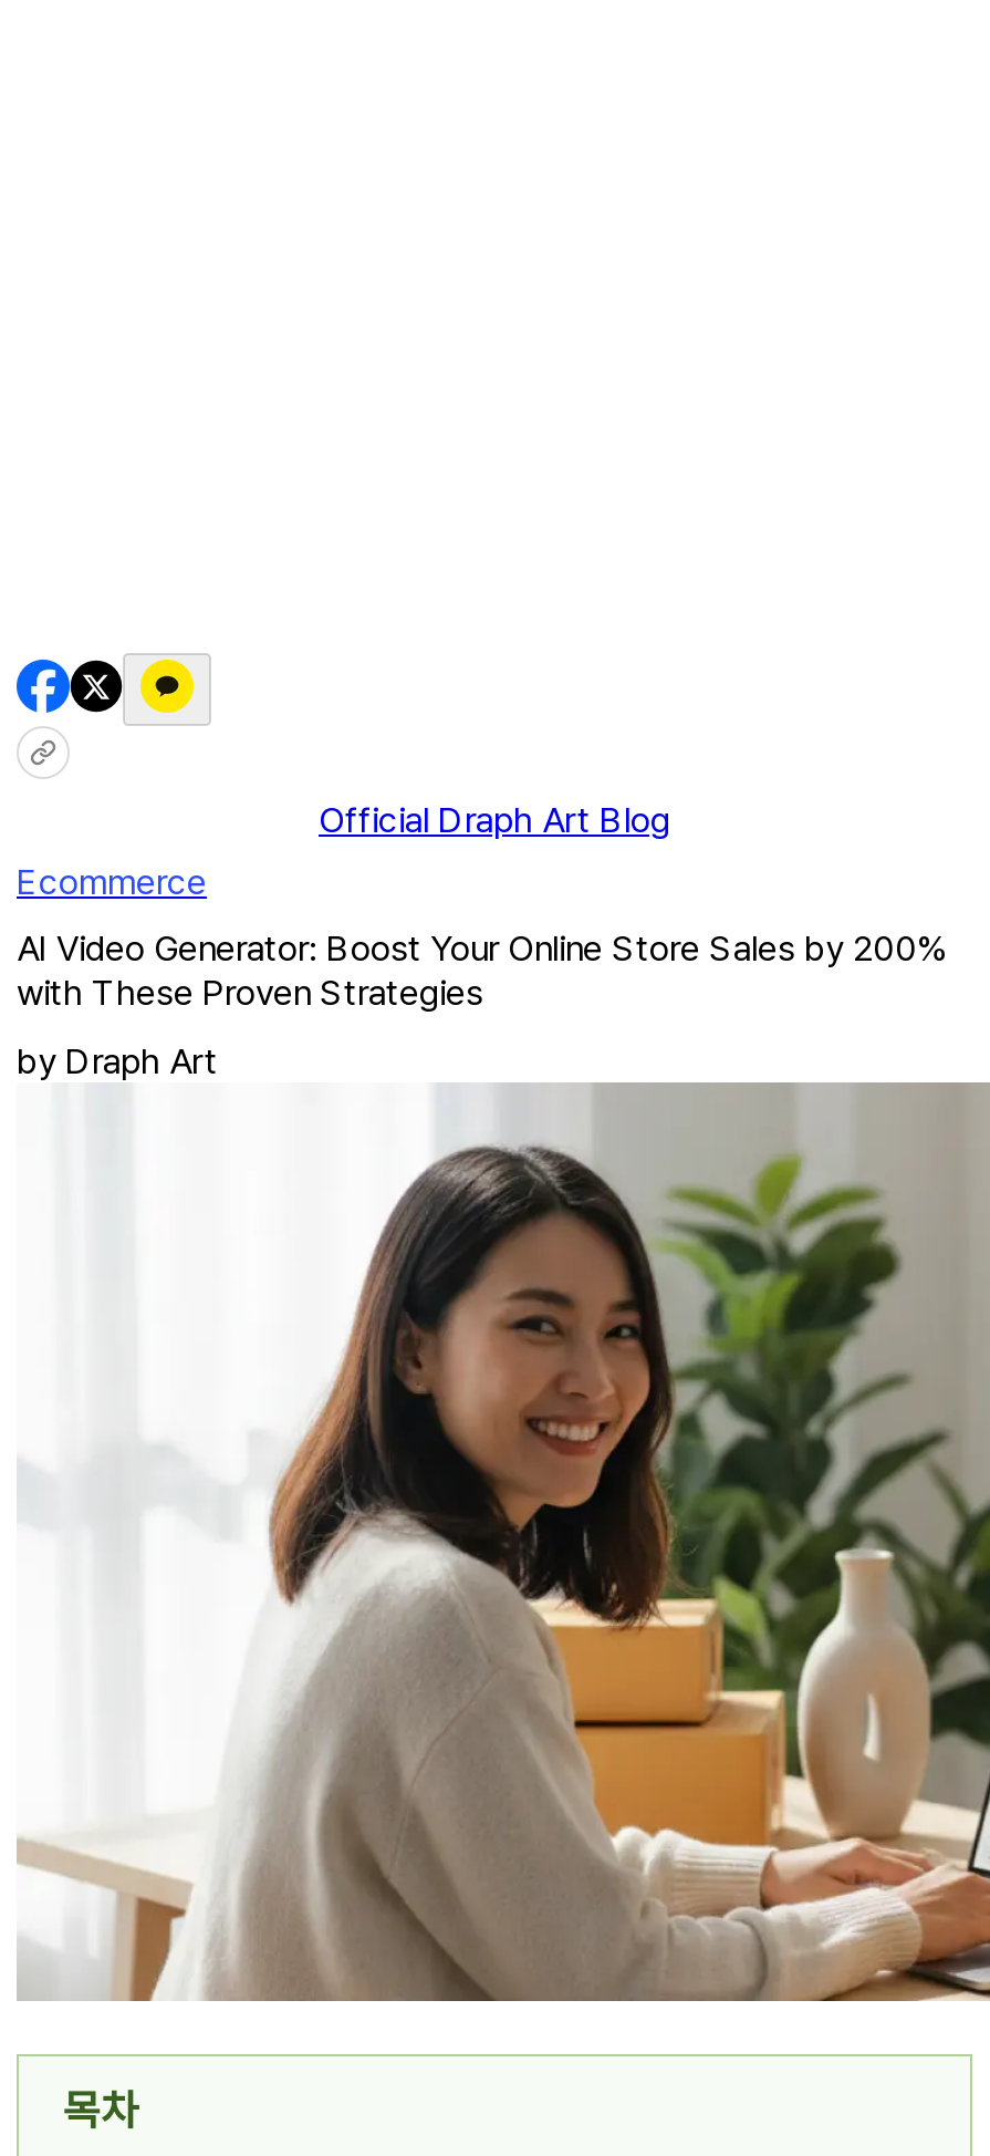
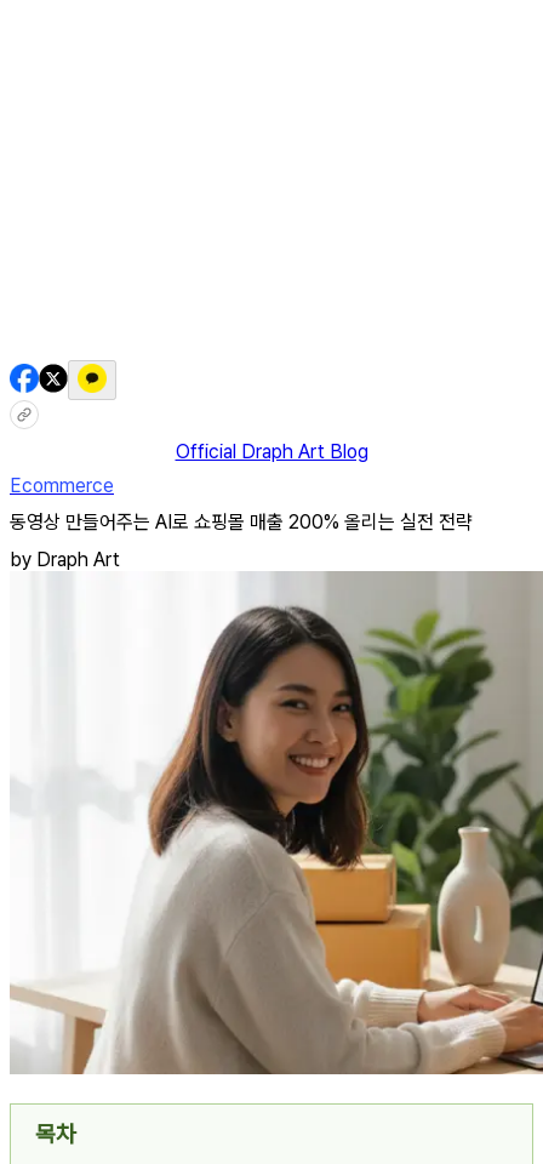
- AI Video Generator: Boost Your Online Store Sales by 200%
- with These Proven Strategies
+ 동영상 만들어주는 AI로 쇼핑몰 매출 200% 올리는 실전 전략
